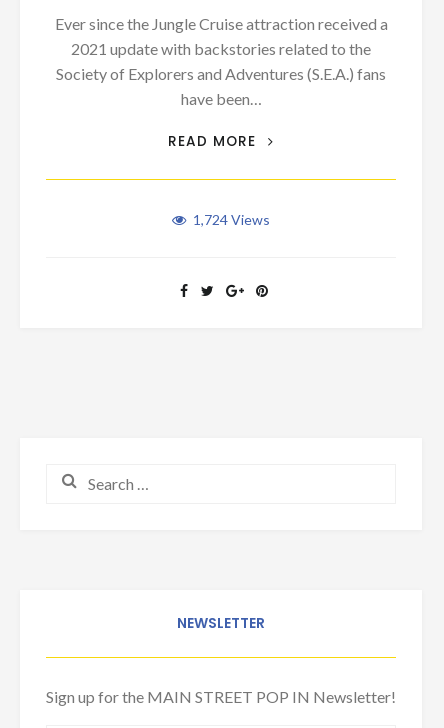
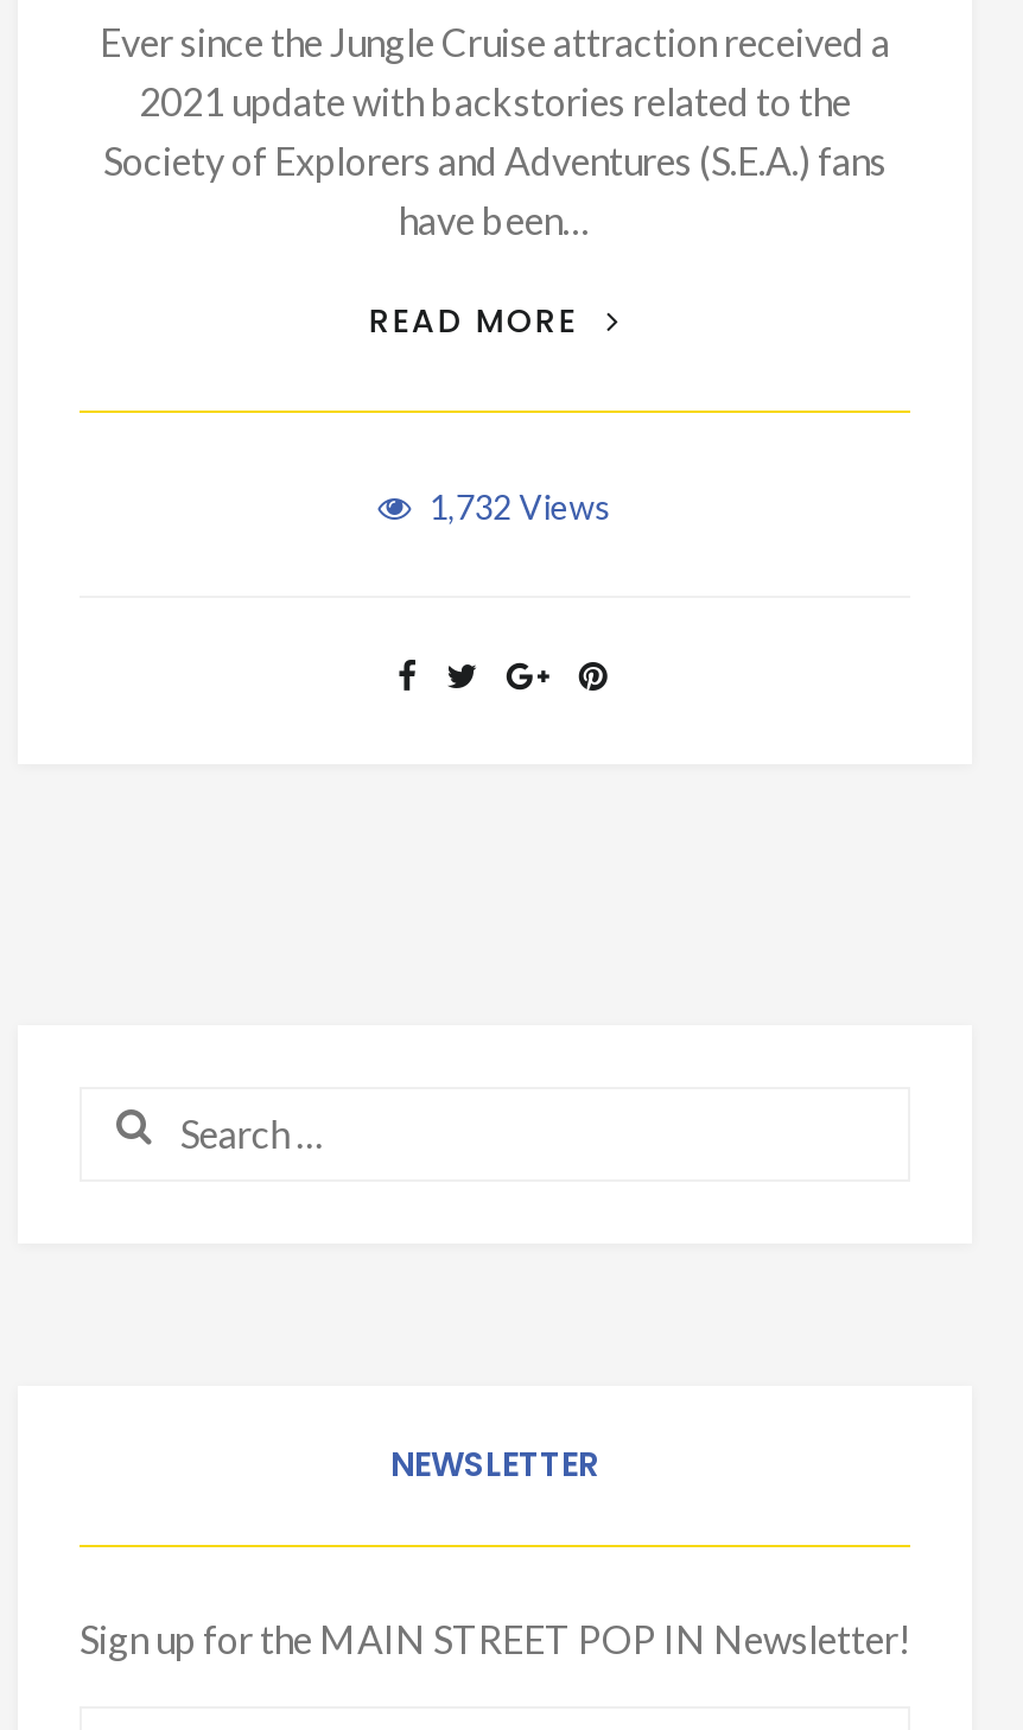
- 1,724 Views
+ 1,732 Views
